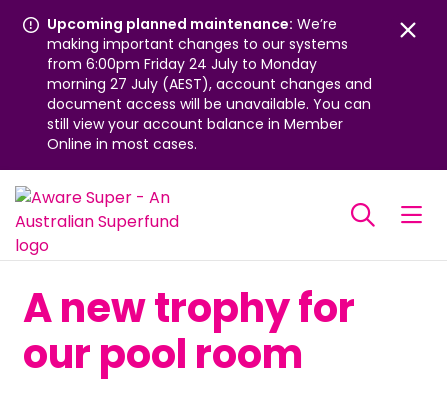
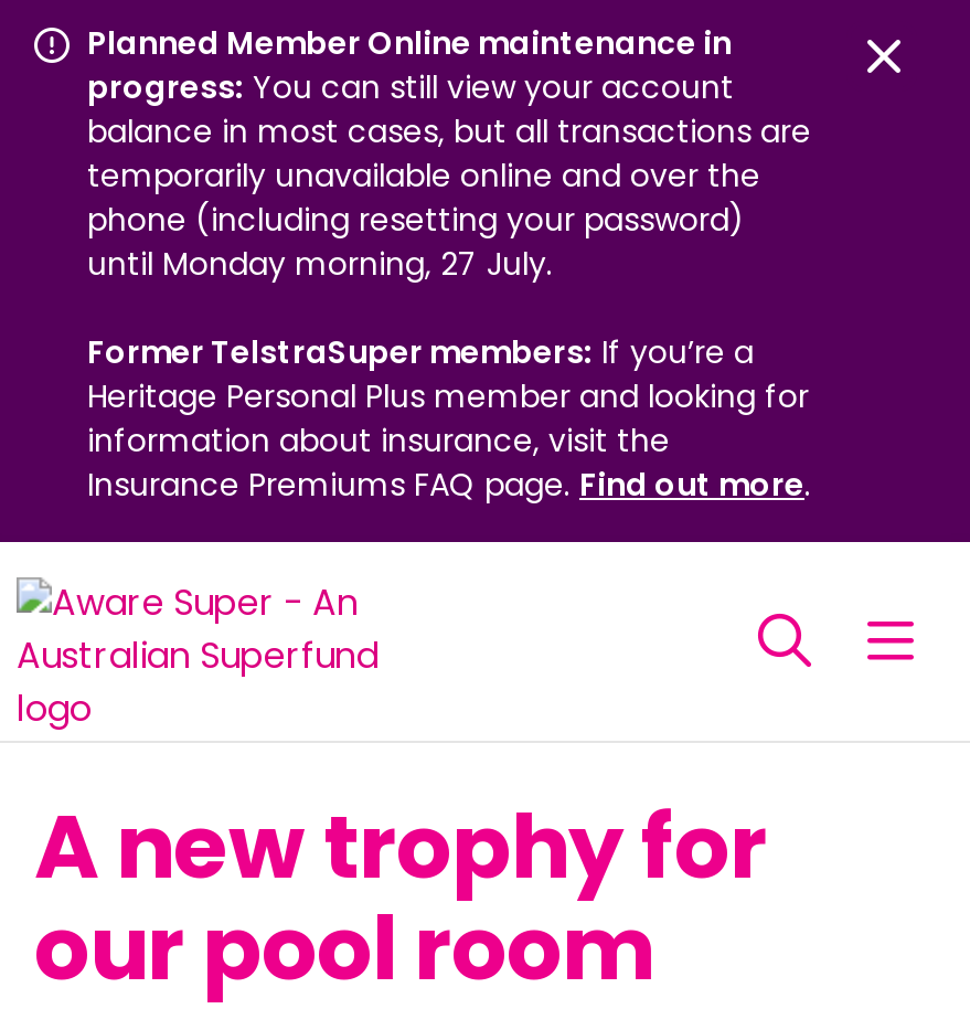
- Upcoming planned maintenance: We’re
- making important changes to our systems
- from 6:00pm Friday 24 July to Monday
- morning 27 July (AEST), account changes and
- document access will be unavailable. You can
- still view your account balance in Member
- Online in most cases.
+ Planned Member Online maintenance in
+ progress: You can still view your account
+ balance in most cases, but all transactions are
+ temporarily unavailable online and over the
+ phone (including resetting your password)
+ until Monday morning, 27 July.
+ Former TelstraSuper members: If you’re a
+ Heritage Personal Plus member and looking for
+ information about insurance, visit the
+ Insurance Premiums FAQ page. Find out more.
